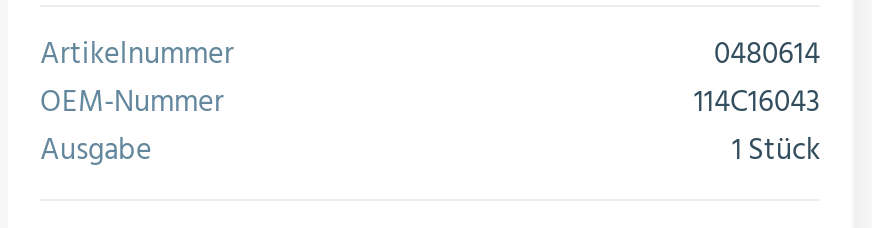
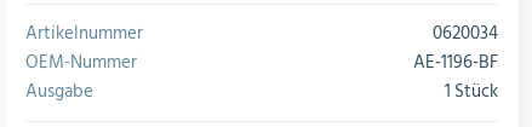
- 0480614
+ 0620034

- 114C16043
+ AE-1196-BF
